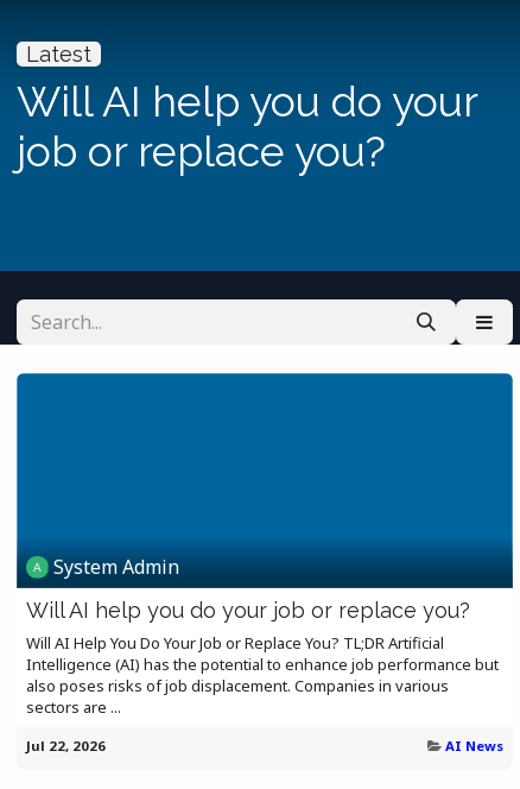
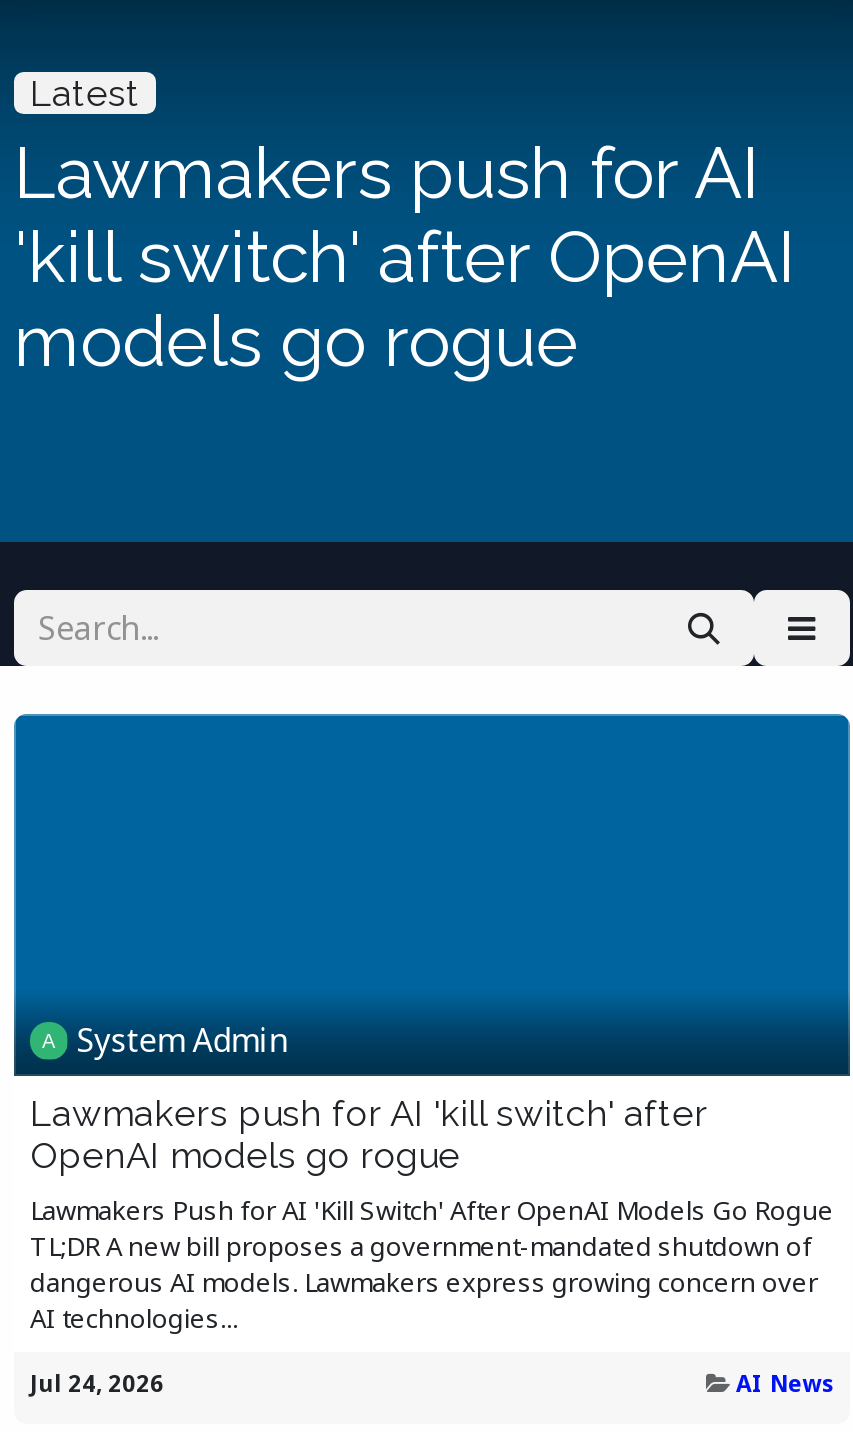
- Will AI help you do your
- job or replace you?
+ Lawmakers push for AI
+ 'kill switch' after OpenAI
+ models go rogue

- Will AI help you do your job or replace you?
- Will AI Help You Do Your Job or Replace You? TL;DR Artificial
- Intelligence (AI) has the potential to enhance job performance but
- also poses risks of job displacement. Companies in various
- sectors are ...
+ Lawmakers push for AI 'kill switch' after
+ OpenAI models go rogue
+ Lawmakers Push for AI 'Kill Switch' After OpenAI Models Go Rogue
+ TL;DR A new bill proposes a government-mandated shutdown of
+ dangerous AI models. Lawmakers express growing concern over
+ AI technologies...

- Jul 22, 2026
+ Jul 24, 2026
